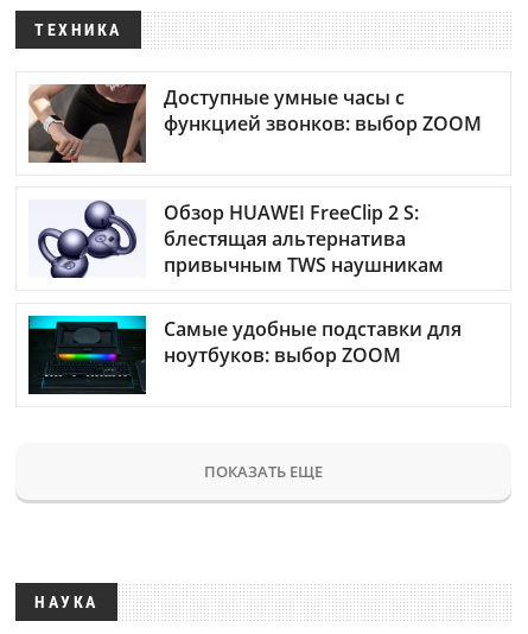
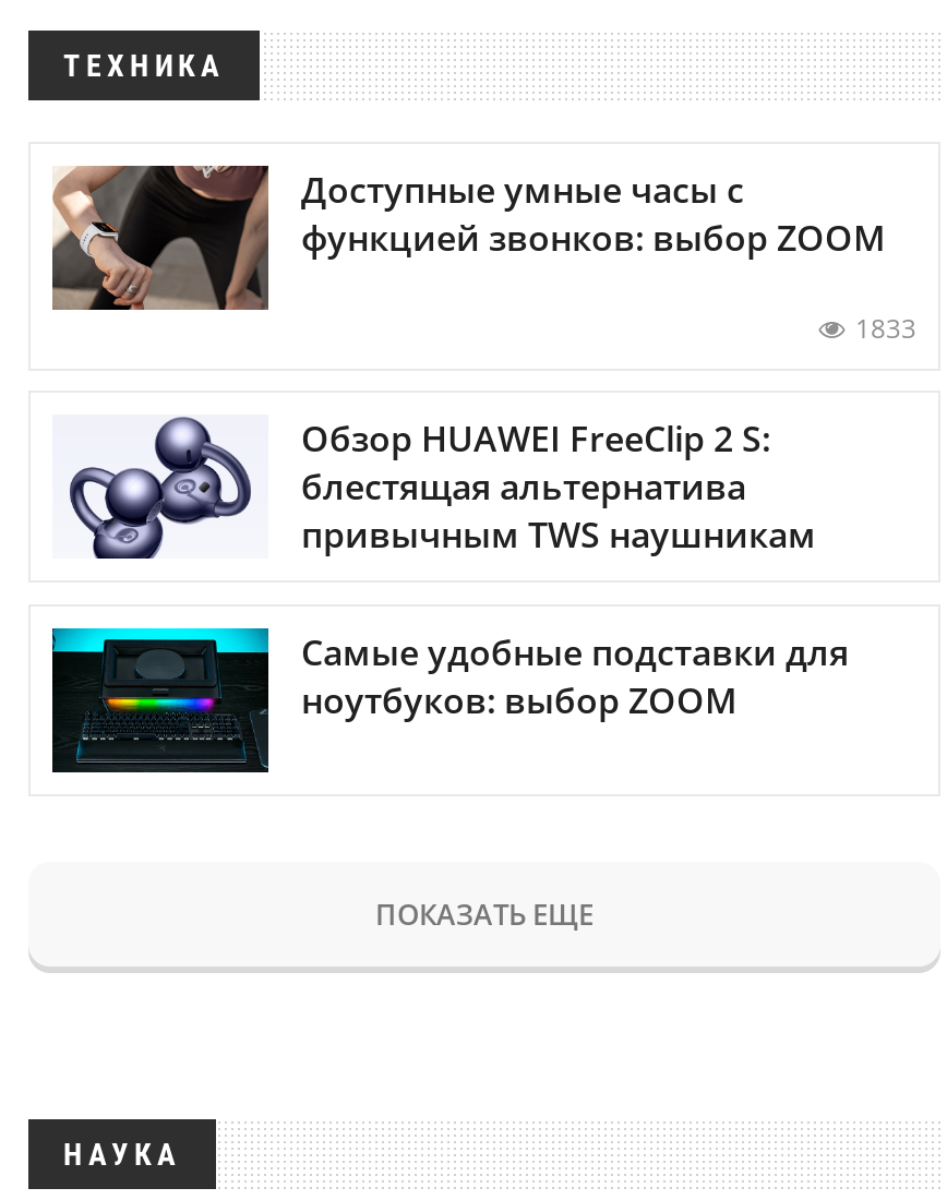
+ 1833
